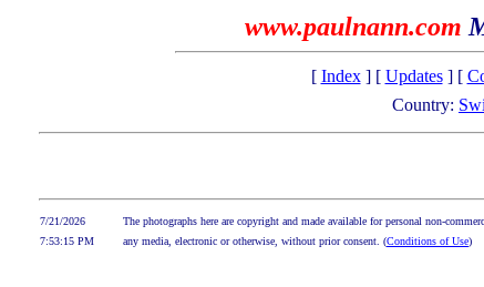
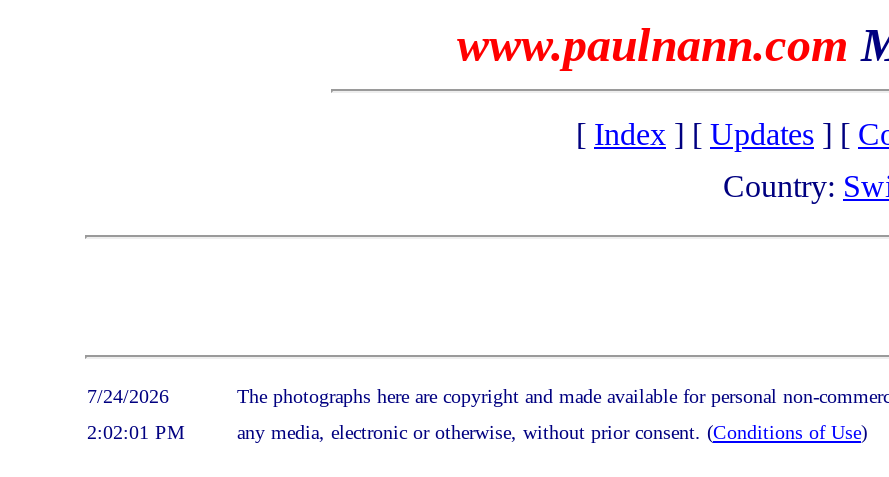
- 7/21/2026
+ 7/24/2026

- 7:53:15 PM
+ 2:02:01 PM
